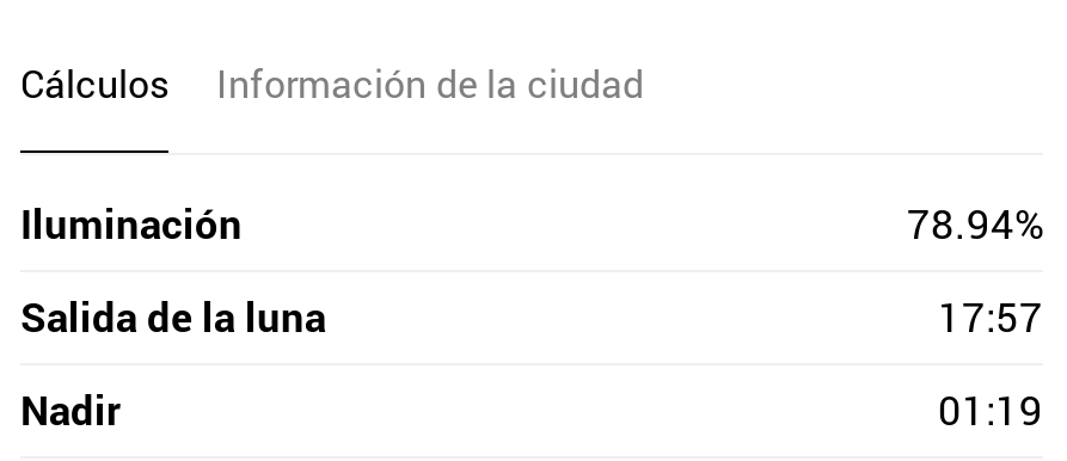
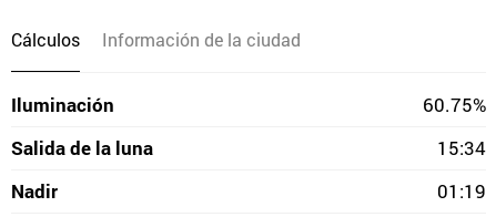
- 78.94%
+ 60.75%

- 17:57
+ 15:34
